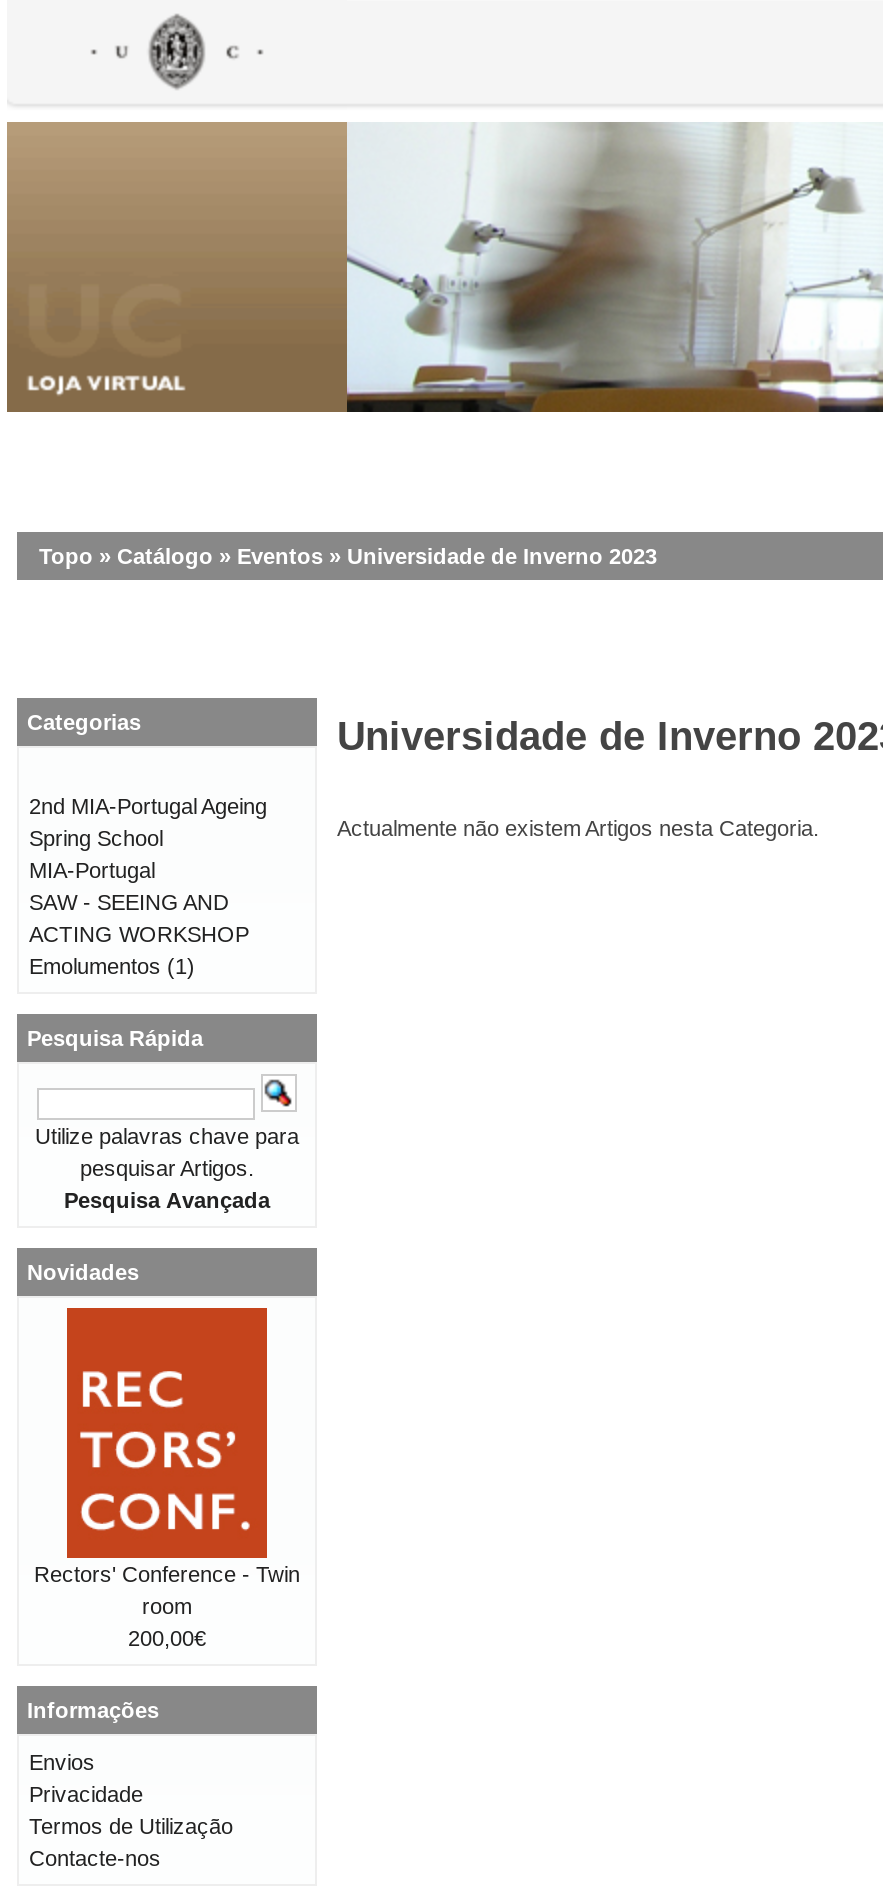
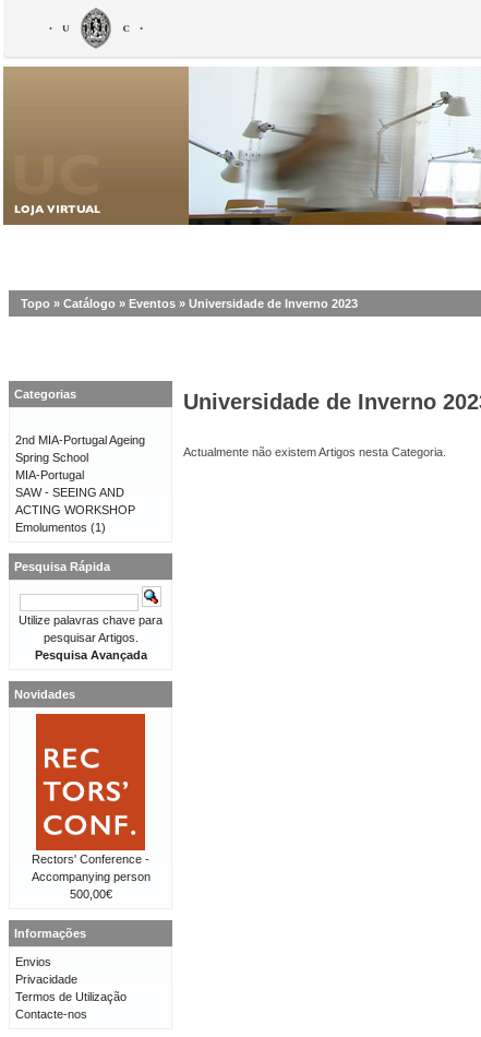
- Rectors' Conference - Twin
- room
- 200,00€
+ Rectors' Conference -
+ Accompanying person
+ 500,00€
